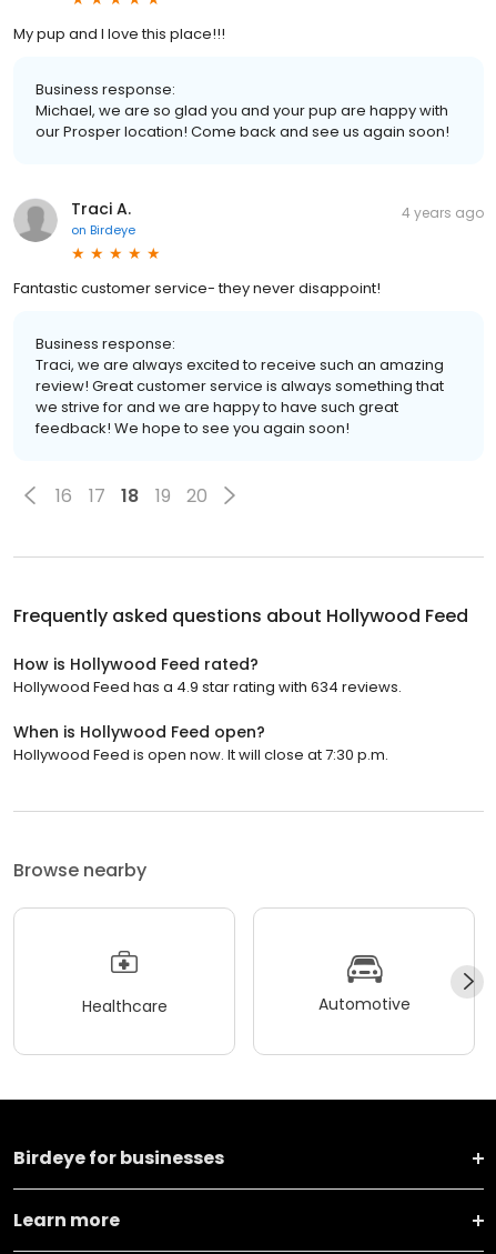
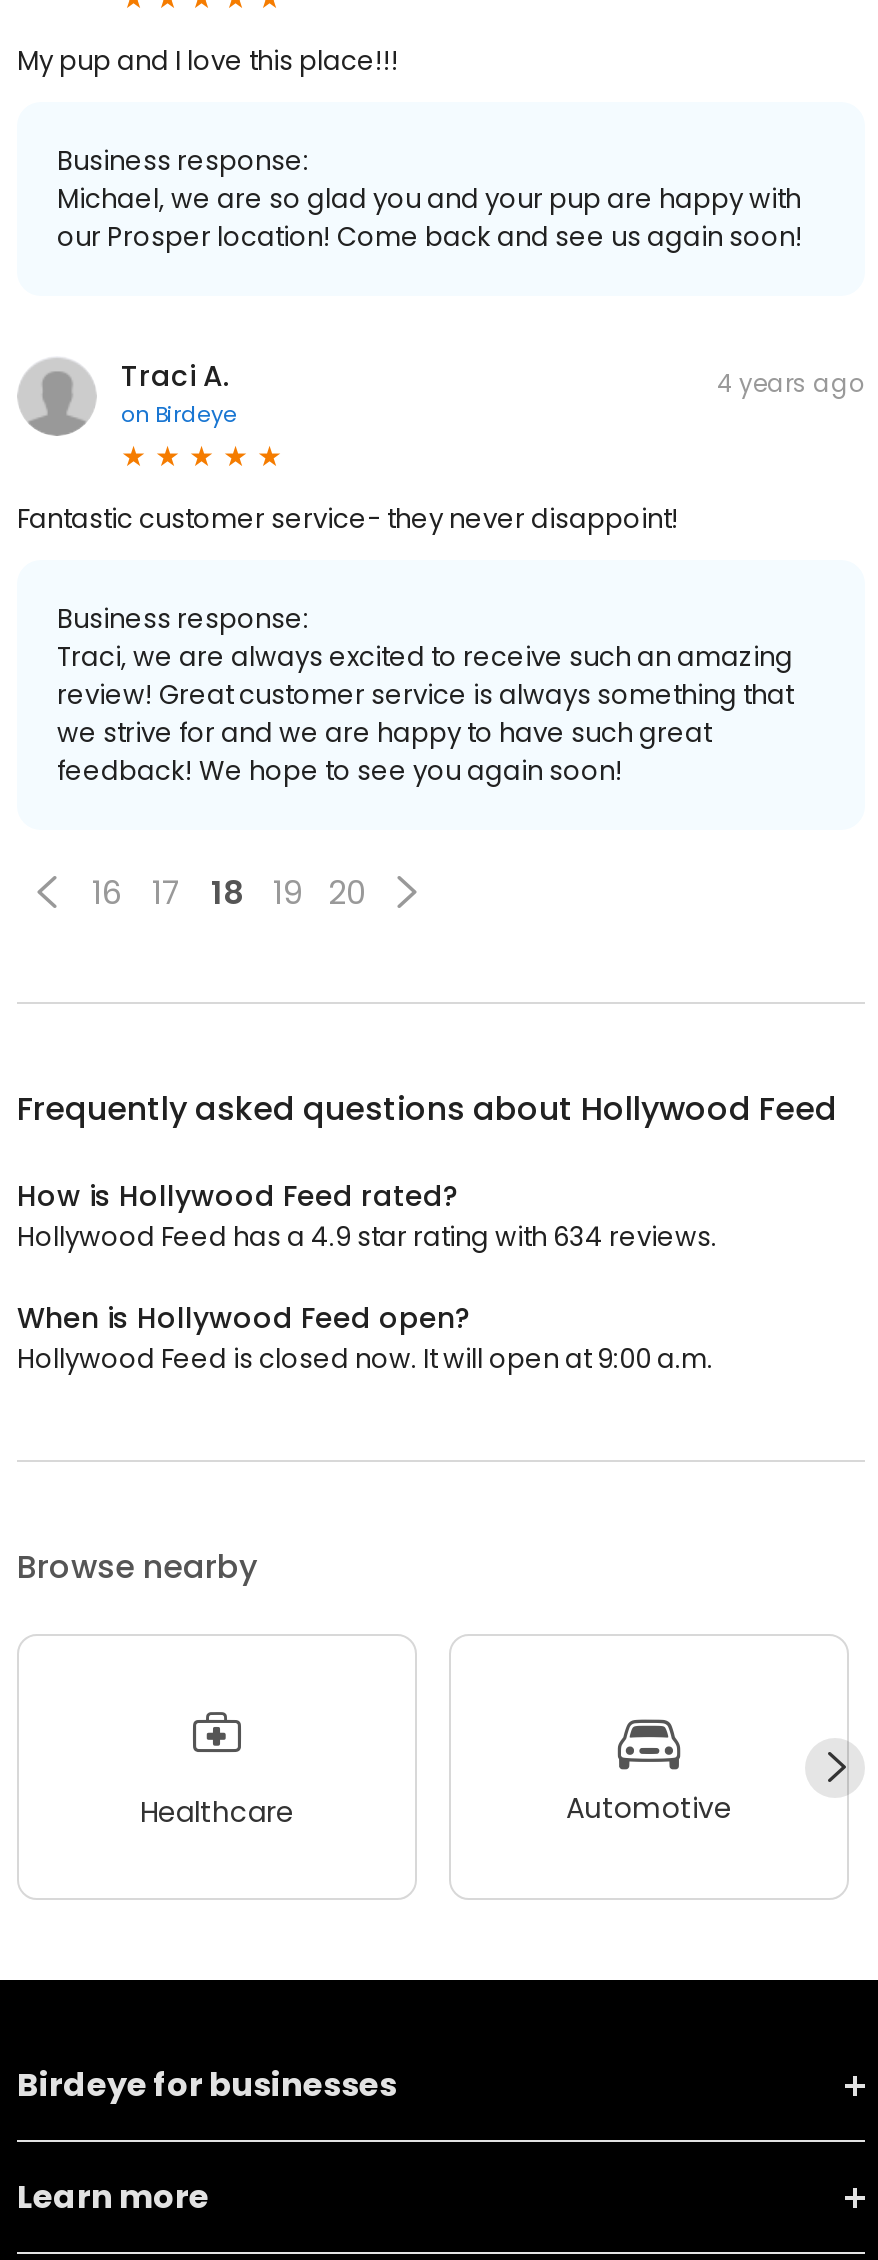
- Hollywood Feed is open now. It will close at 7:30 p.m.
+ Hollywood Feed is closed now. It will open at 9:00 a.m.
